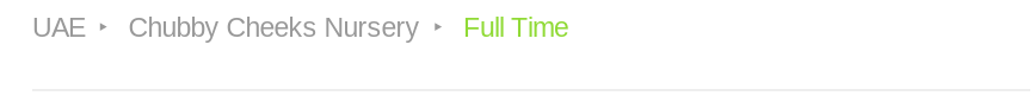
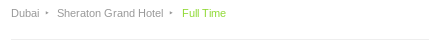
- UAE
- Chubby Cheeks Nursery
+ Dubai
+ Sheraton Grand Hotel
